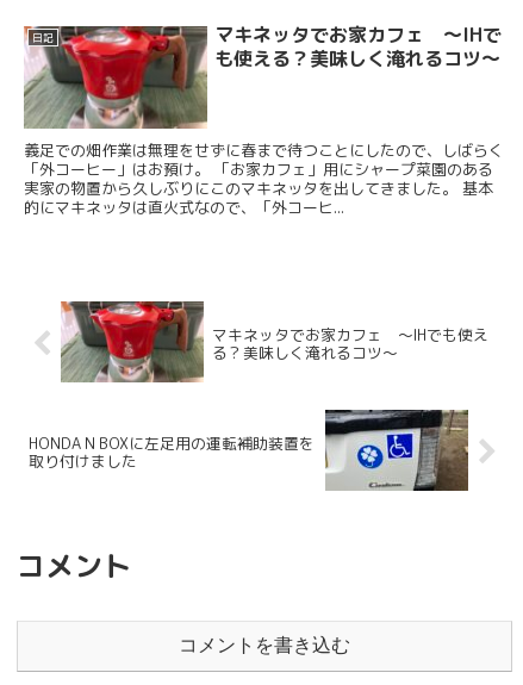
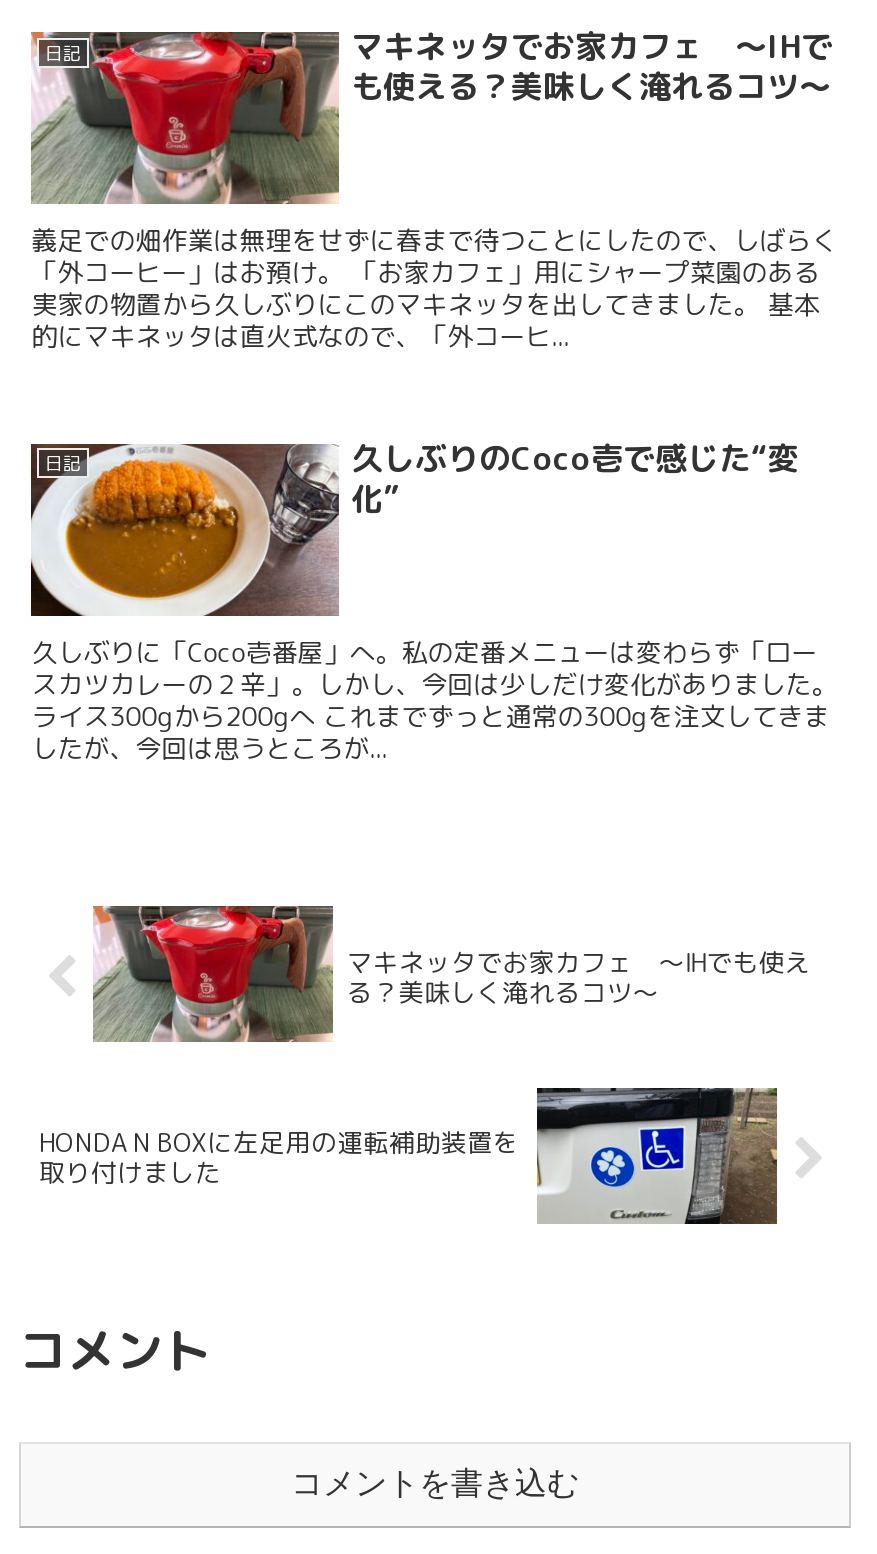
+ [image]
+ 日記
+ 久しぶりのCoco壱で感じた“変
+ 化”

+ 久しぶりに「Coco壱番屋」へ。私の定番メニューは変わらず「ロー
+ スカツカレーの２辛」。しかし、今回は少しだけ変化がありました。
+ ライス300gから200gへ これまでずっと通常の300gを注文してきま
+ したが、今回は思うところが...
